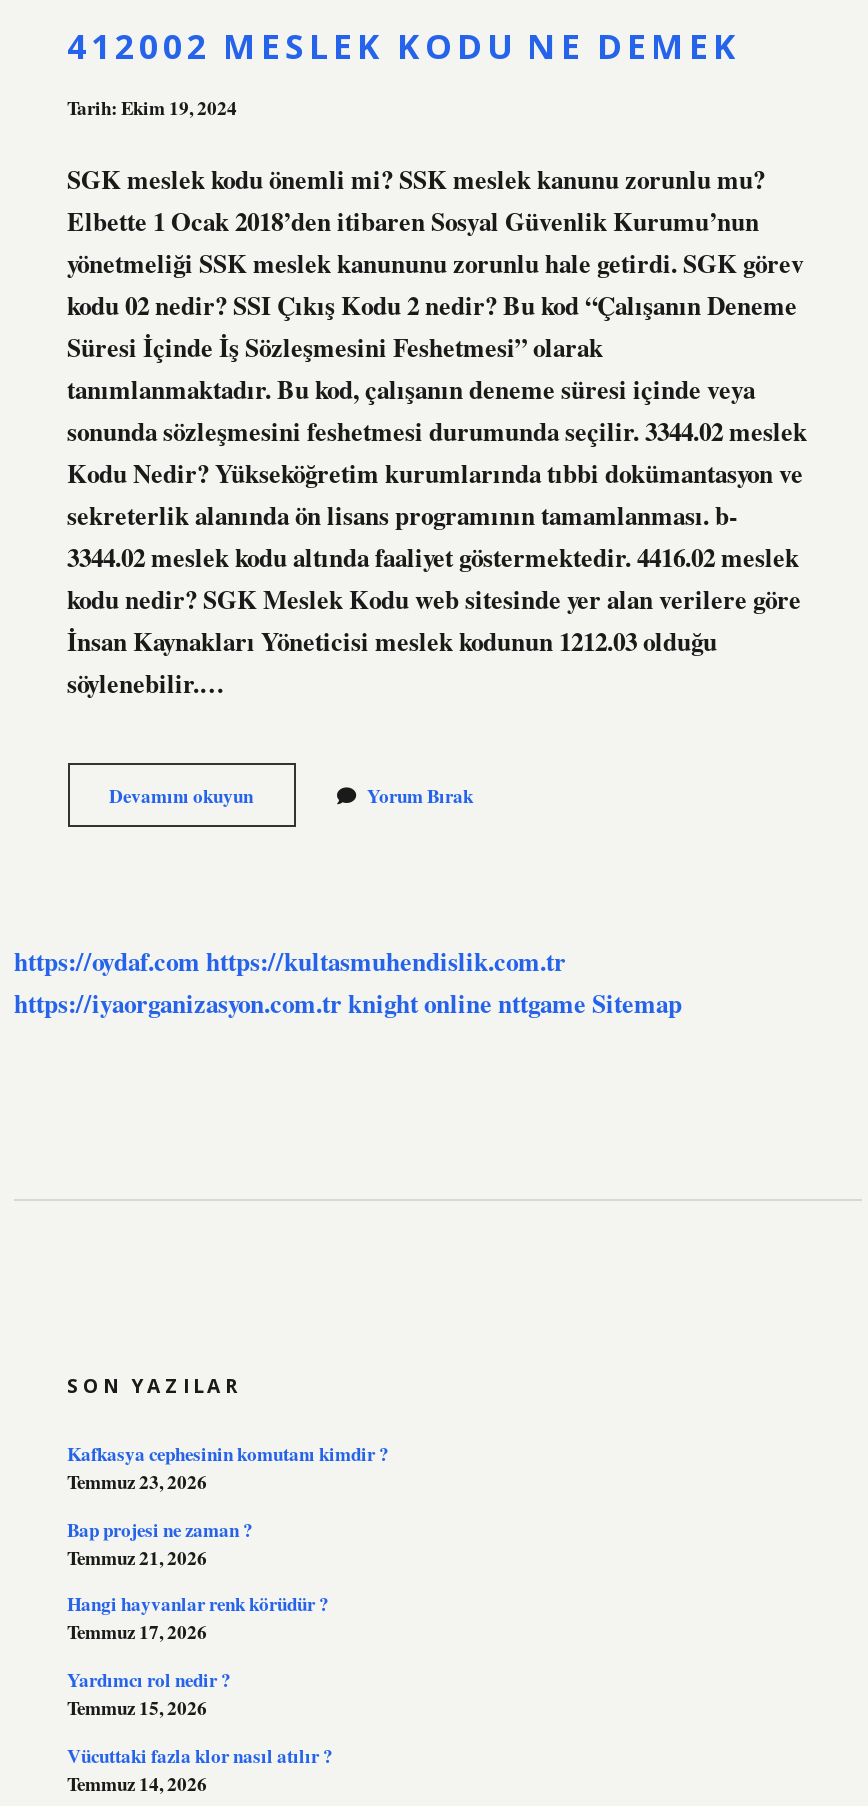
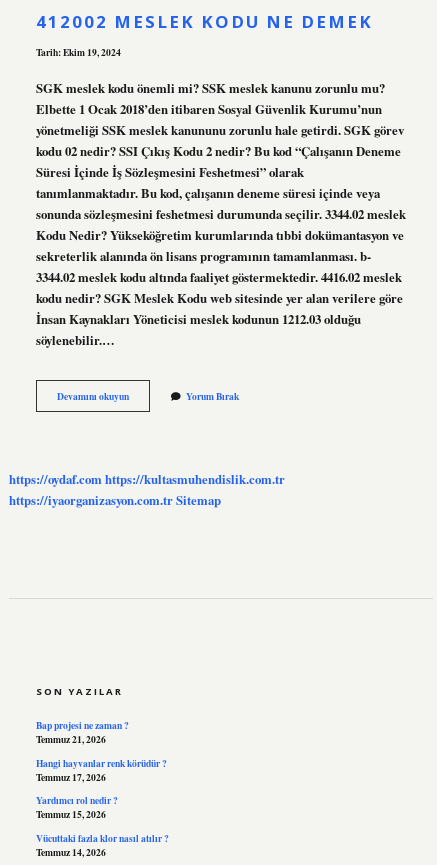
- https://iyaorganizasyon.com.tr knight online nttgame Sitemap
+ https://iyaorganizasyon.com.tr Sitemap

- Kafkasya cephesinin komutanı kimdir ?
- Temmuz 23, 2026
